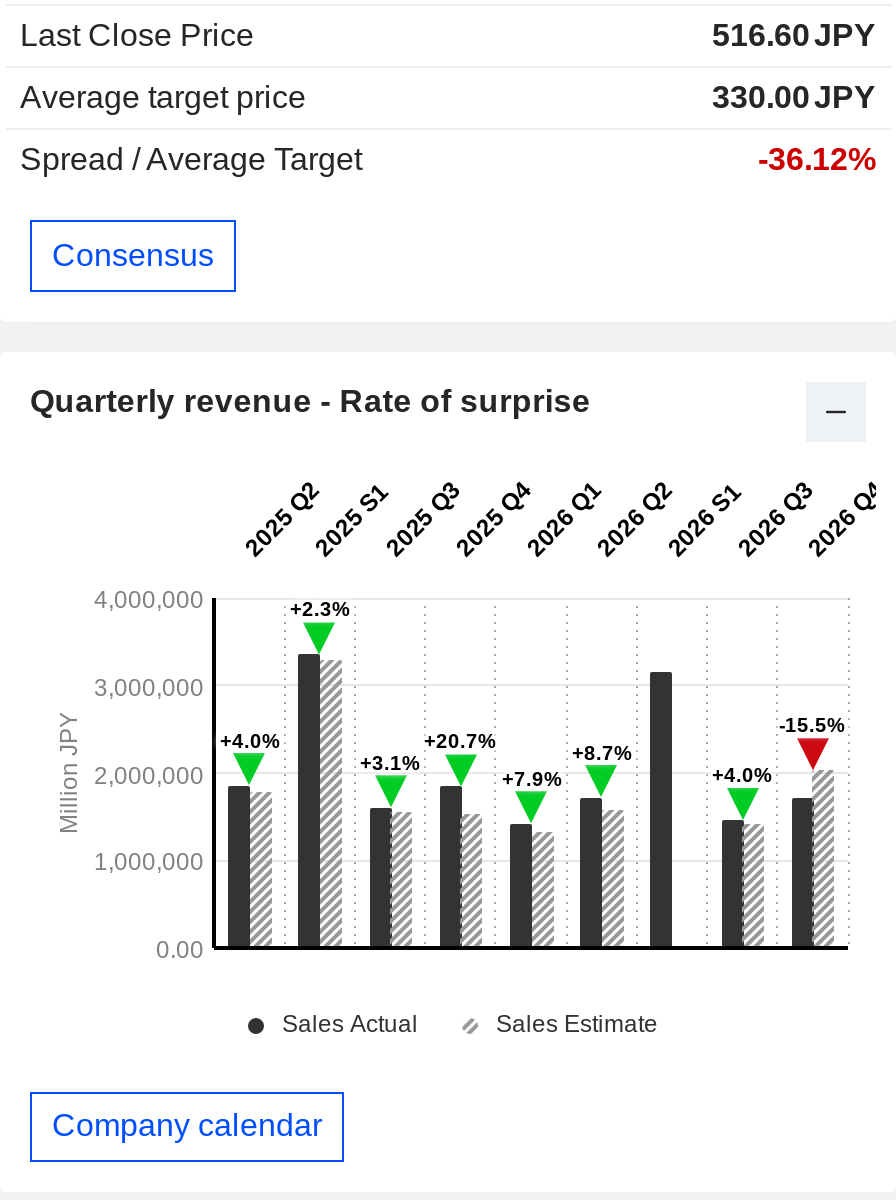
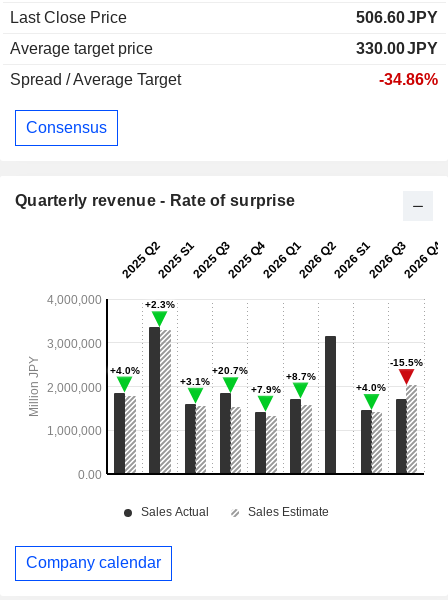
- 516.60 JPY
+ 506.60 JPY

- -36.12%
+ -34.86%
